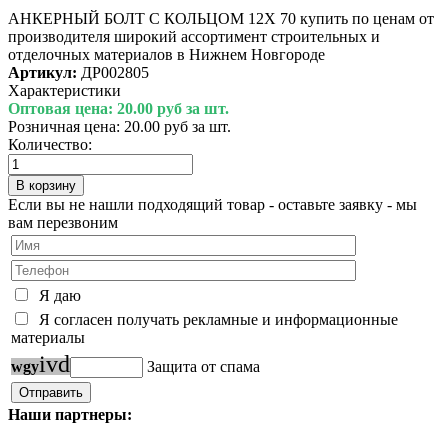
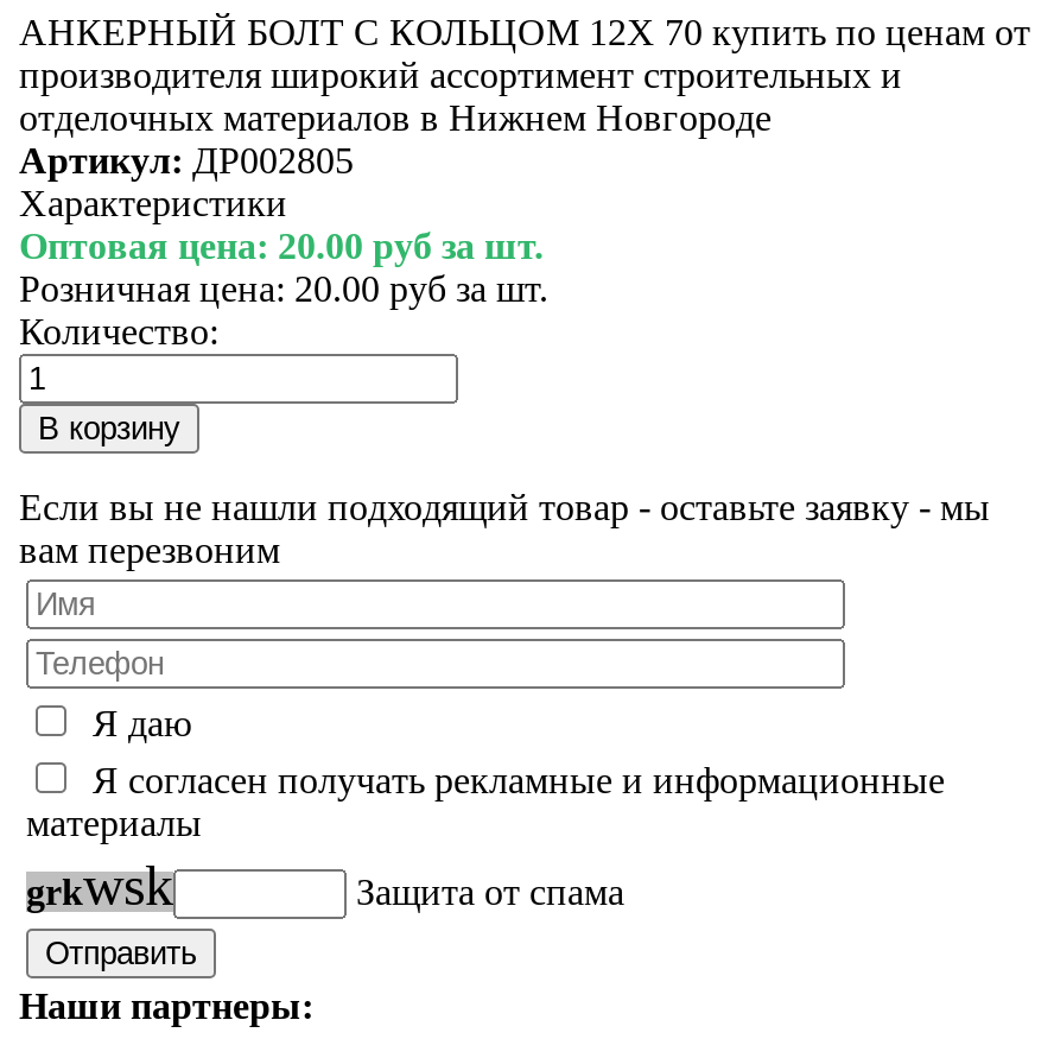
- wgyivd
+ grkwsk
